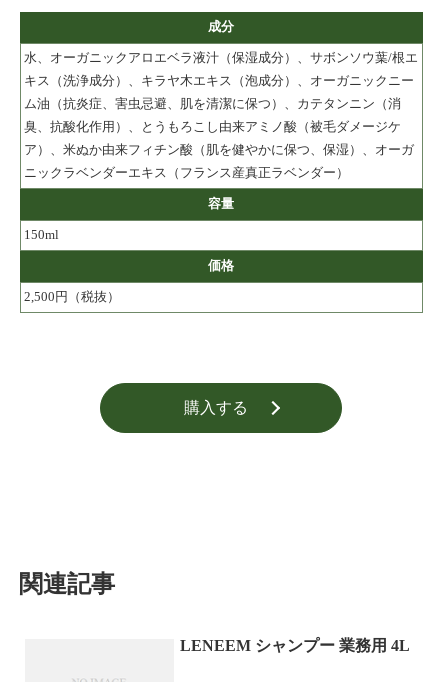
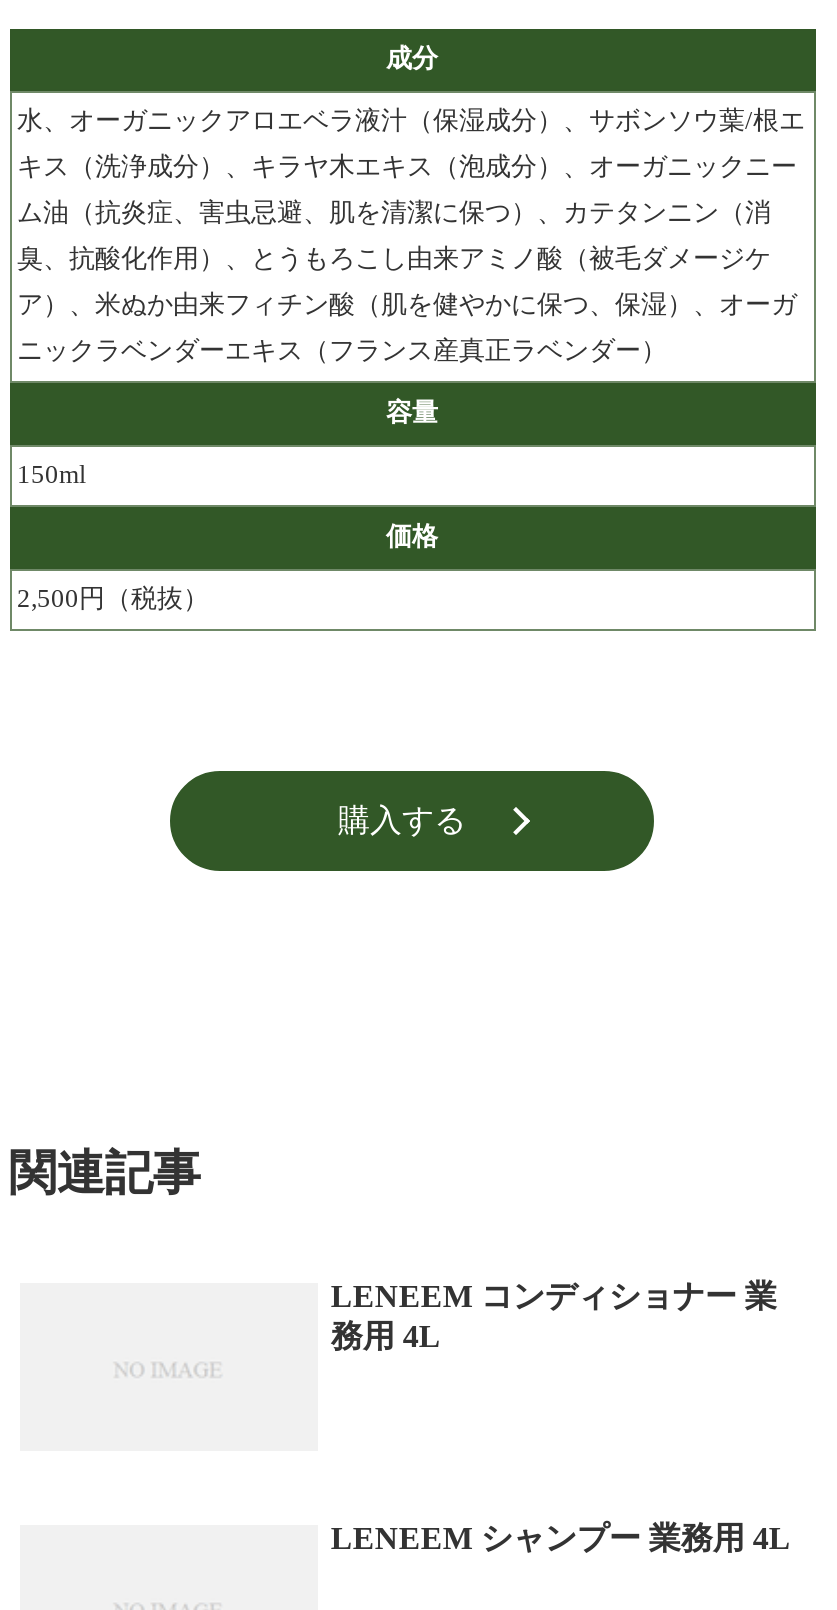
+ LENEEM コンディショナー 業
+ 務用 4L
